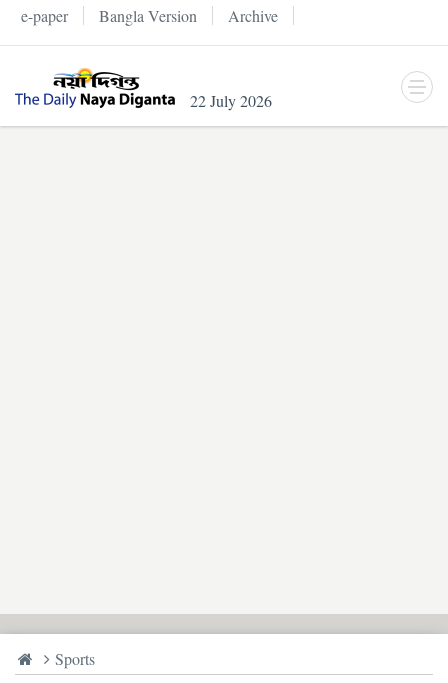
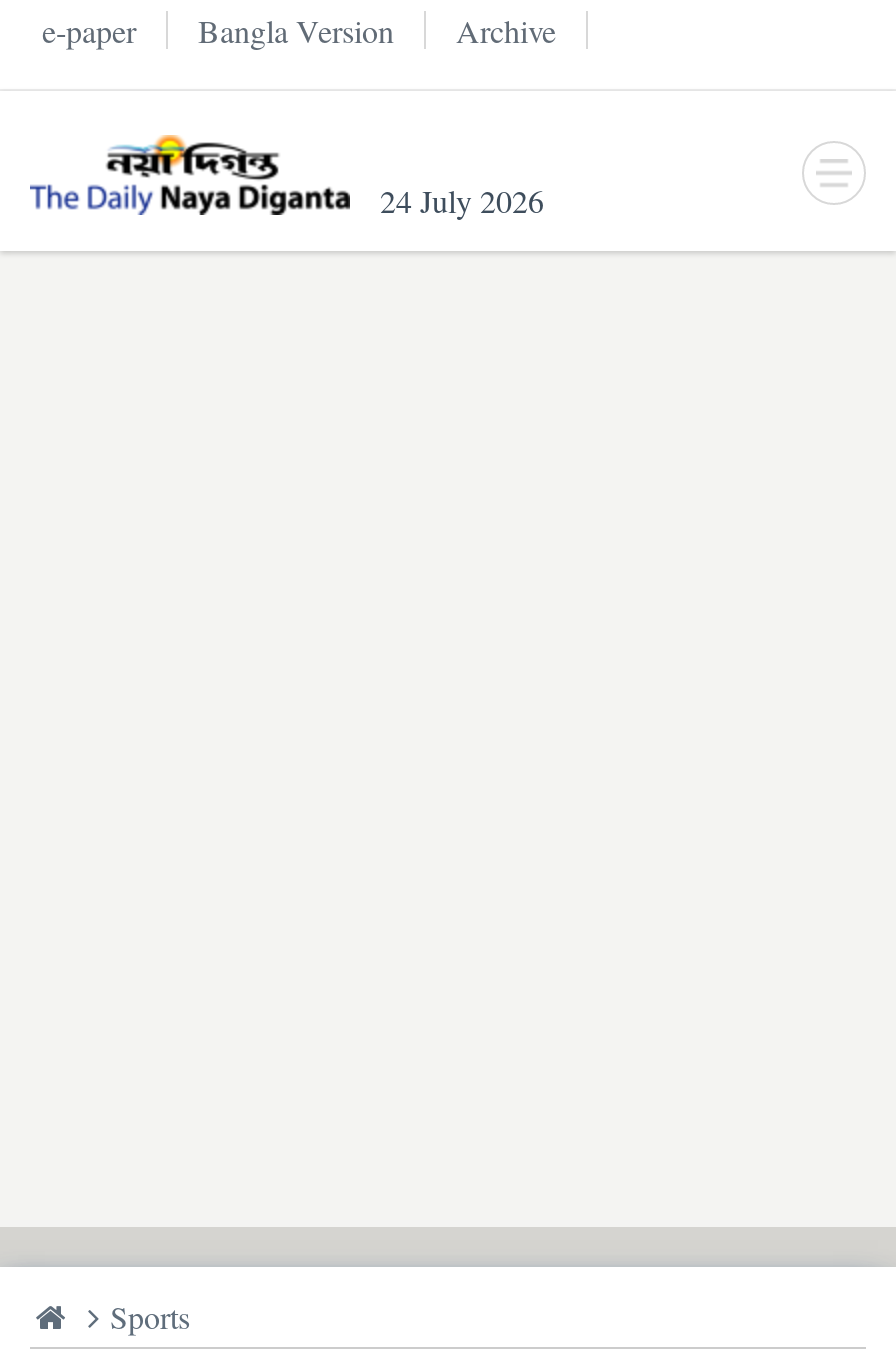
- 22 July 2026
+ 24 July 2026
